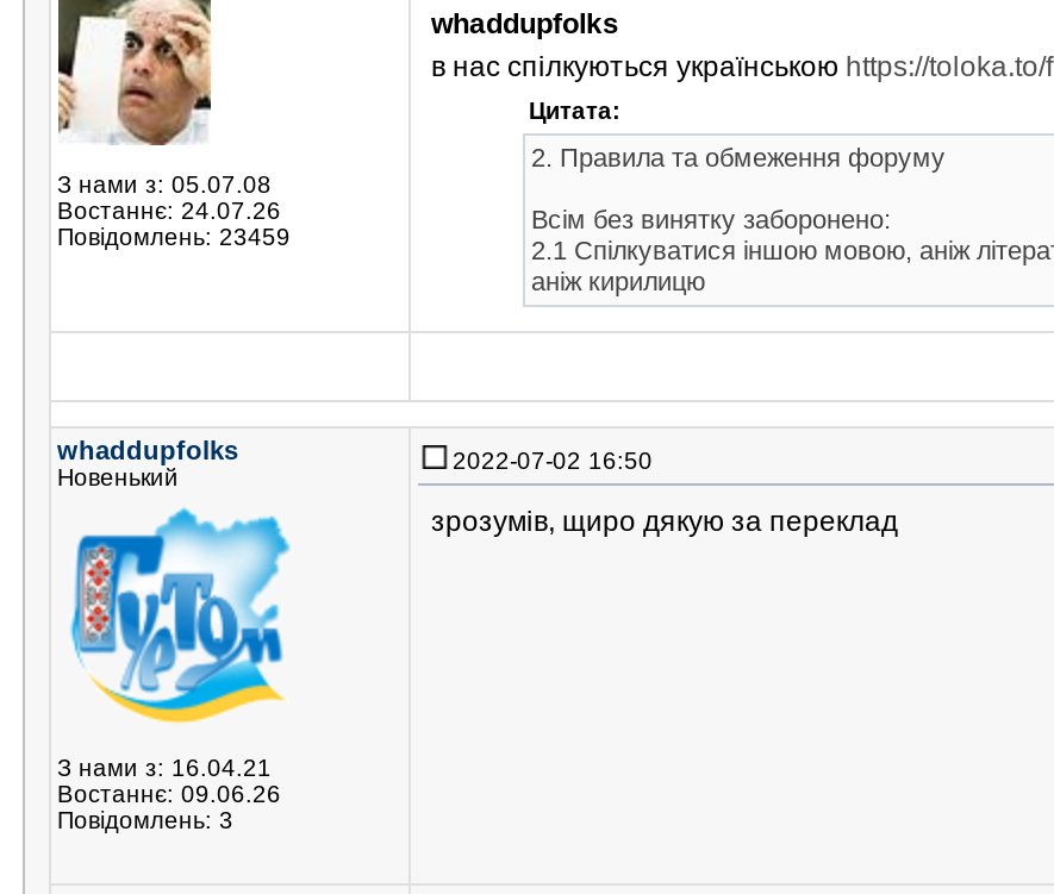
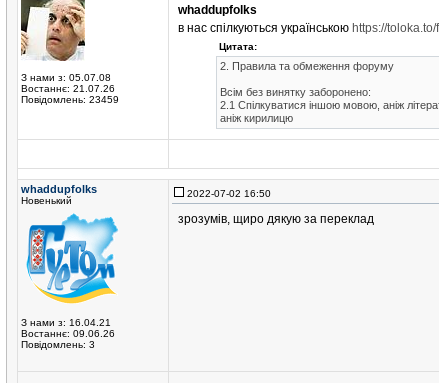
- Востаннє: 24.07.26
+ Востаннє: 21.07.26
